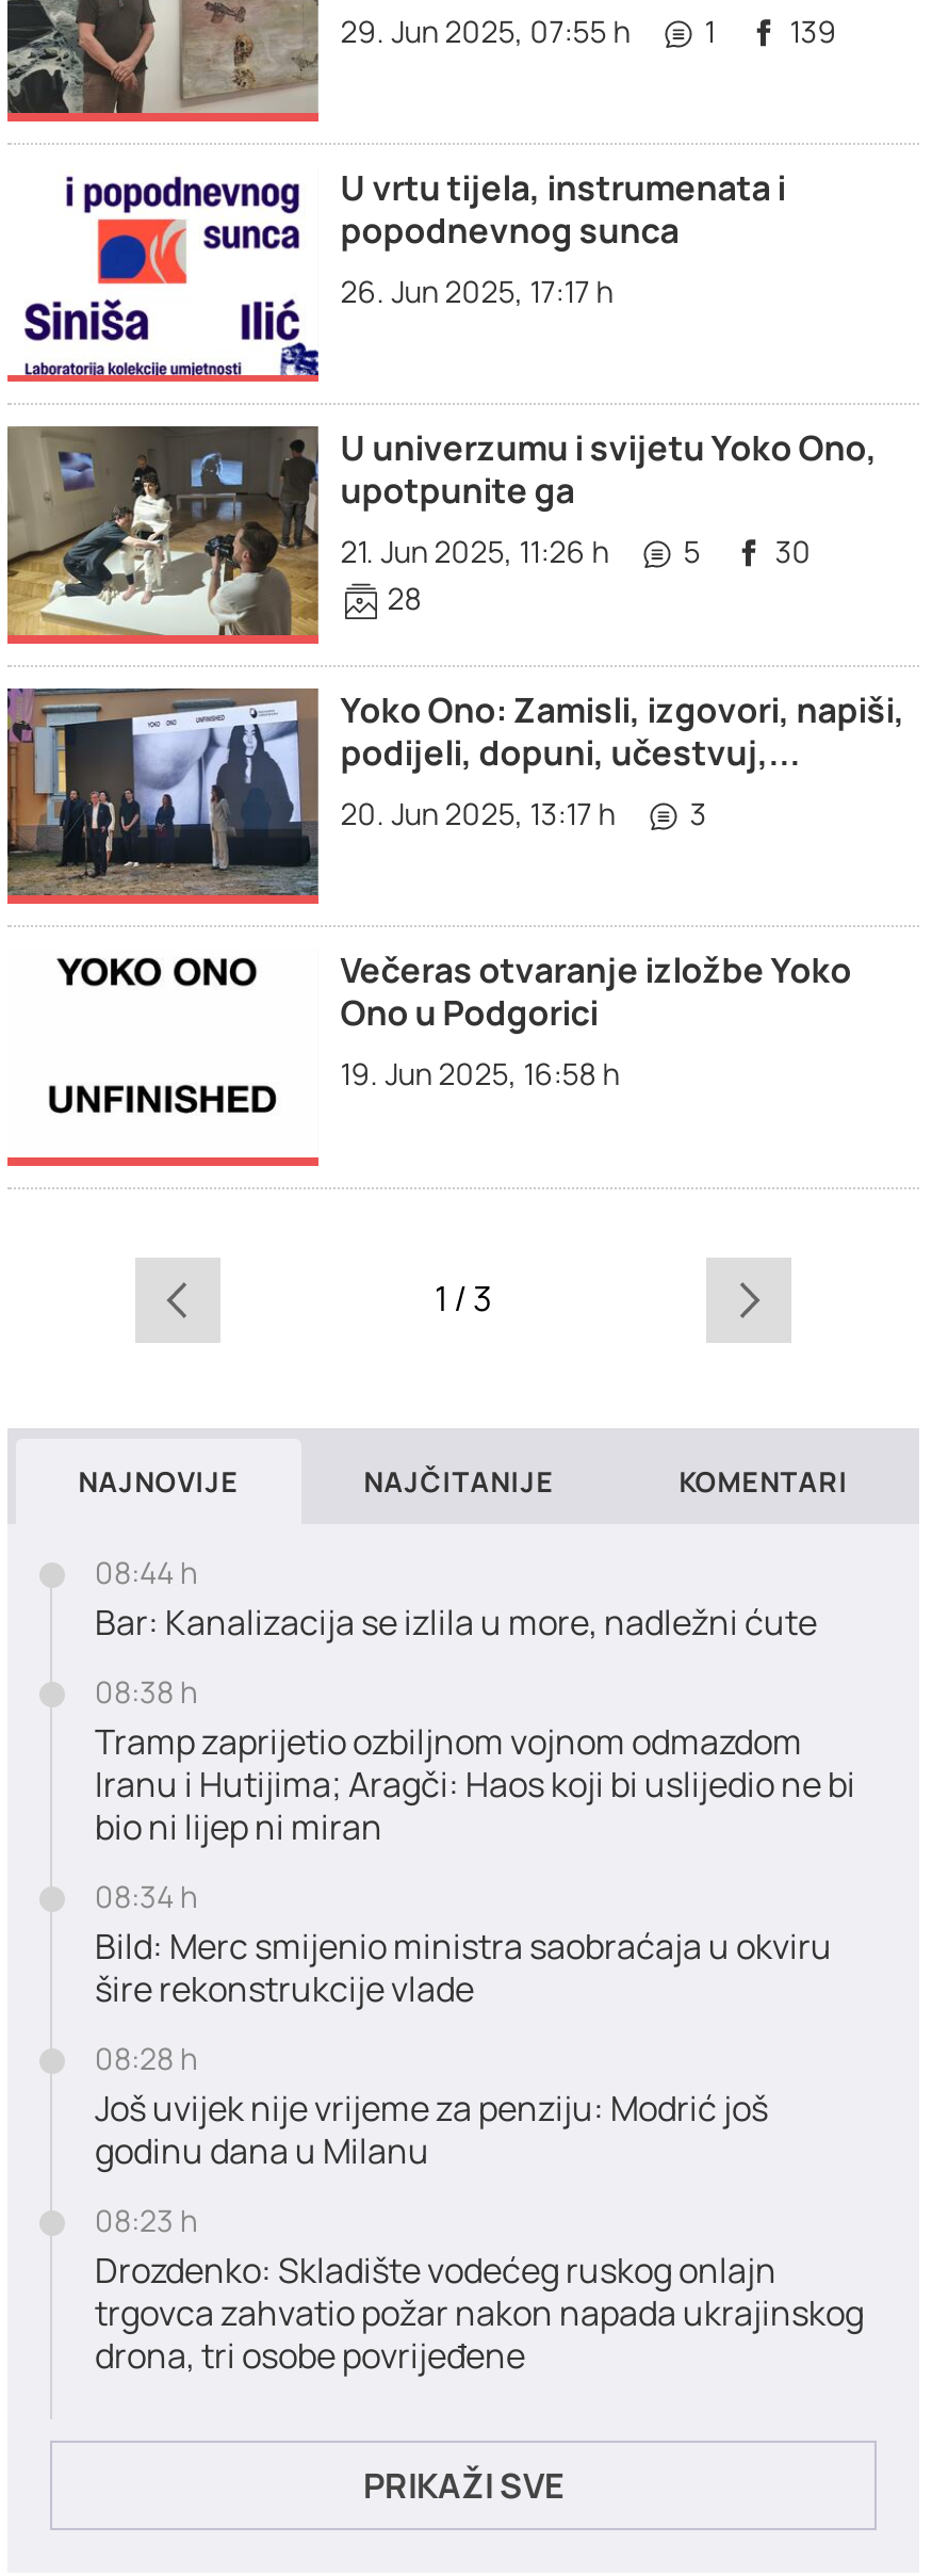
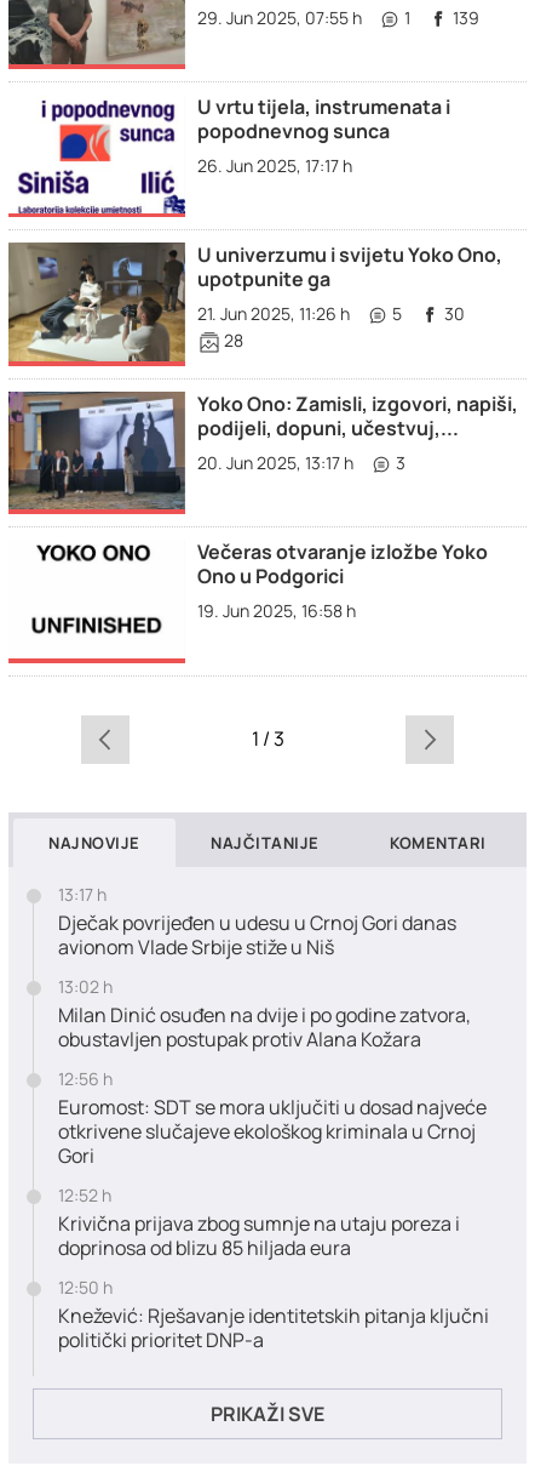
- 08:44 h
+ 13:17 h

- Bar: Kanalizacija se izlila u more, nadležni ćute
+ Dječak povrijeđen u udesu u Crnoj Gori danas
+ avionom Vlade Srbije stiže u Niš

- 08:38 h
+ 13:02 h

- Tramp zaprijetio ozbiljnom vojnom odmazdom
- Iranu i Hutijima; Aragči: Haos koji bi uslijedio ne bi
- bio ni lijep ni miran
+ Milan Dinić osuđen na dvije i po godine zatvora,
+ obustavljen postupak protiv Alana Kožara

- 08:34 h
+ 12:56 h

- Bild: Merc smijenio ministra saobraćaja u okviru
- šire rekonstrukcije vlade
+ Euromost: SDT se mora uključiti u dosad najveće
+ otkrivene slučajeve ekološkog kriminala u Crnoj
+ Gori

- 08:28 h
+ 12:52 h

- Još uvijek nije vrijeme za penziju: Modrić još
- godinu dana u Milanu
+ Krivična prijava zbog sumnje na utaju poreza i
+ doprinosa od blizu 85 hiljada eura

- 08:23 h
+ 12:50 h

- Drozdenko: Skladište vodećeg ruskog onlajn
- trgovca zahvatio požar nakon napada ukrajinskog
- drona, tri osobe povrijeđene
+ Knežević: Rješavanje identitetskih pitanja ključni
+ politički prioritet DNP-a
